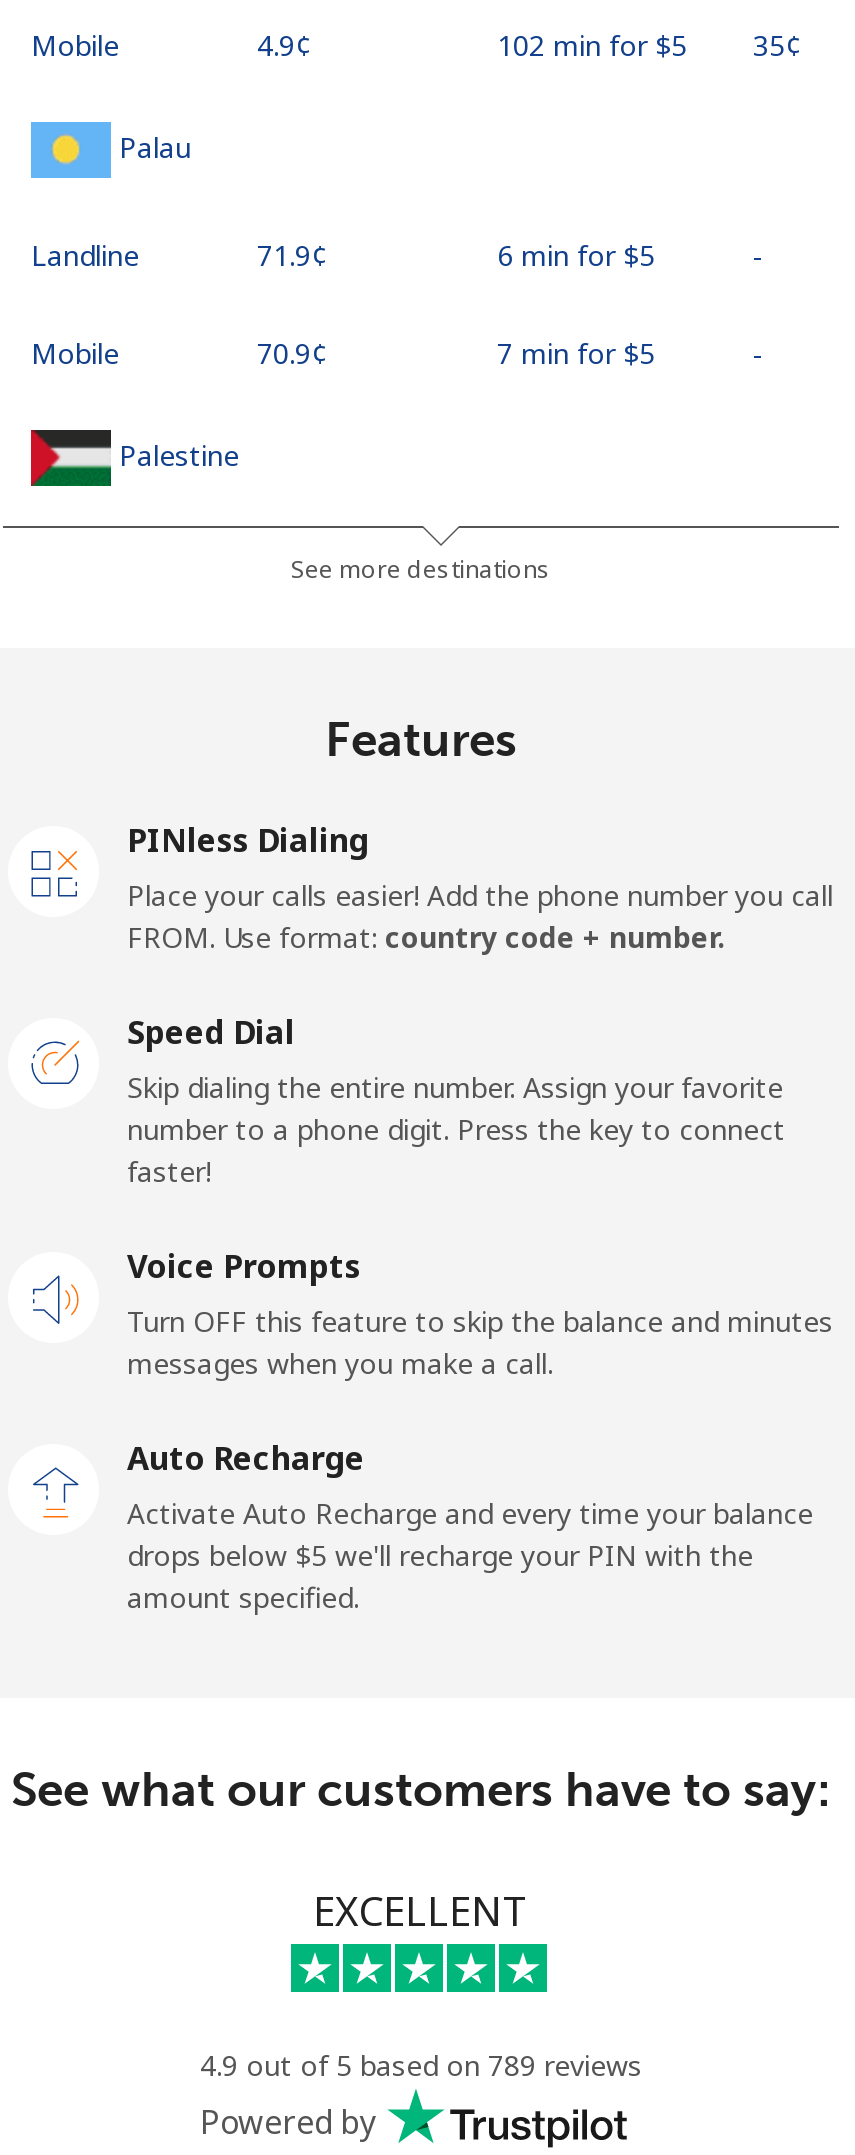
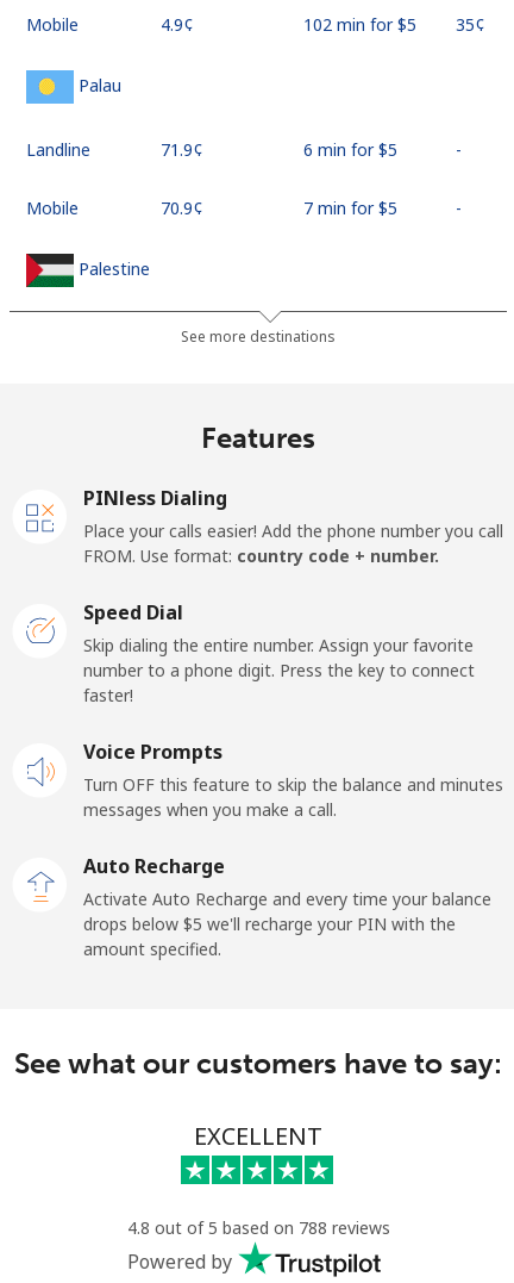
- 4.9 out of 5 based on 789 reviews
+ 4.8 out of 5 based on 788 reviews
